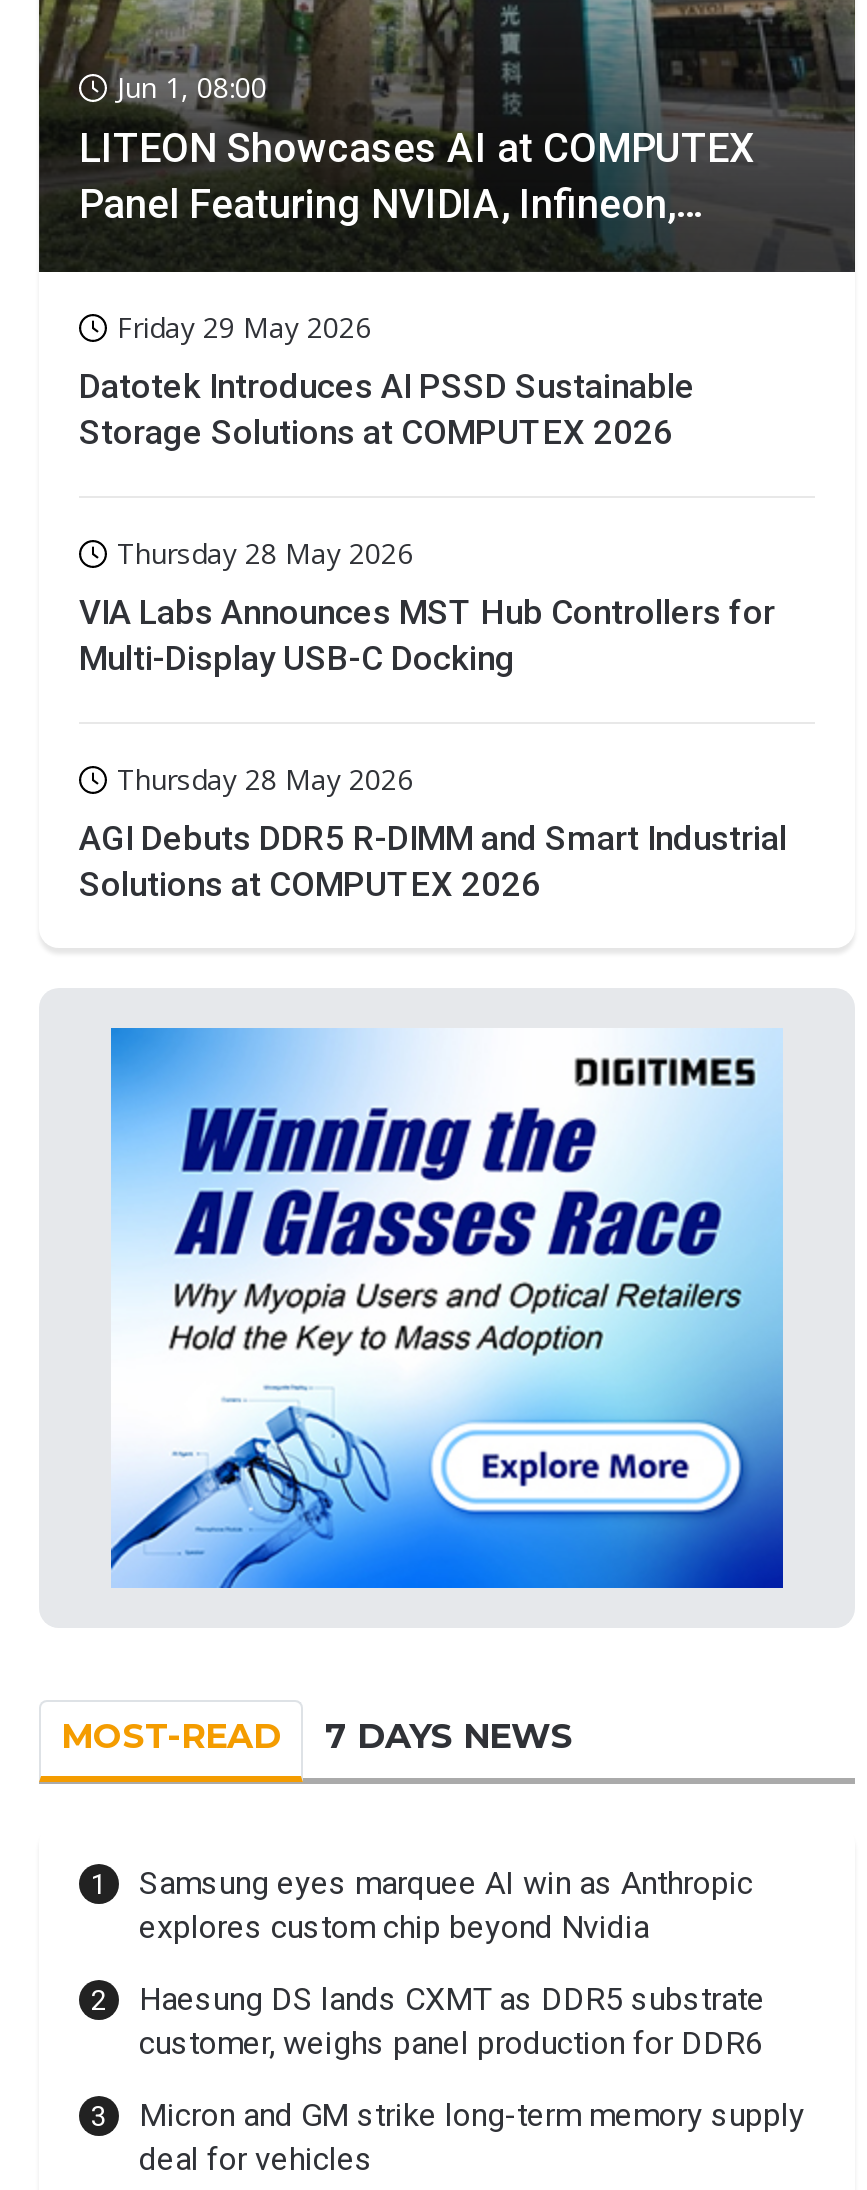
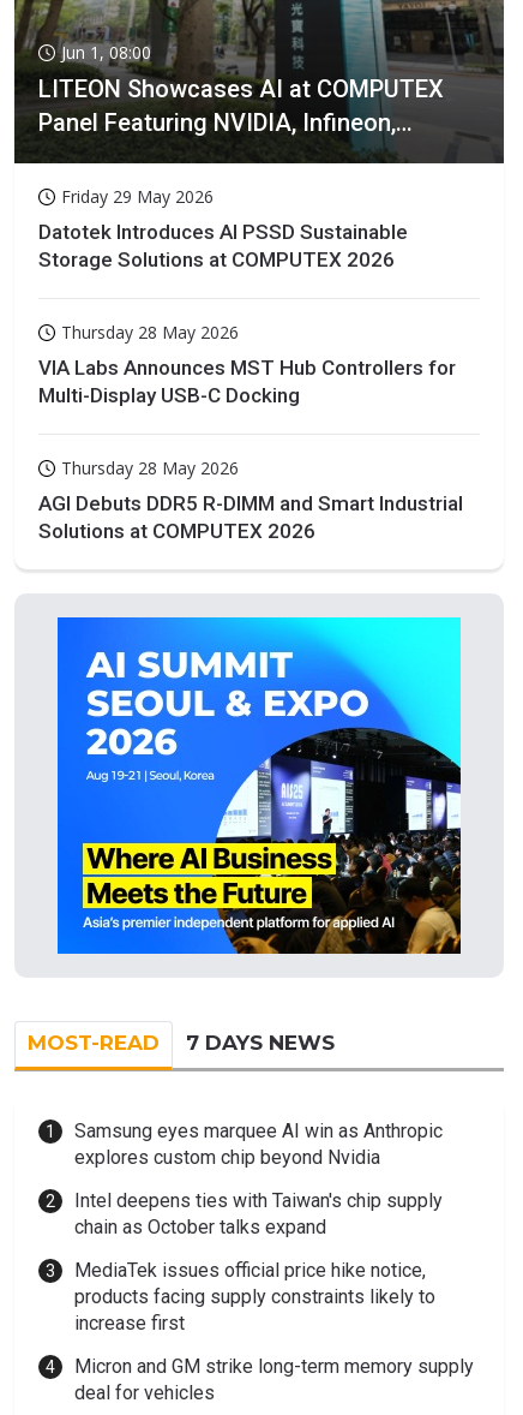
- [image]
+ [image]

- Haesung DS lands CXMT as DDR5 substrate
- customer, weighs panel production for DDR6
+ Intel deepens ties with Taiwan's chip supply
+ chain as October talks expand
+ MediaTek issues official price hike notice,
+ products facing supply constraints likely to
+ increase first
